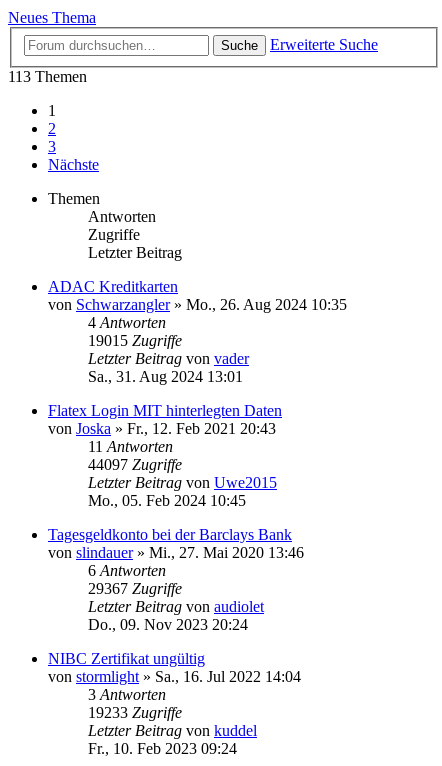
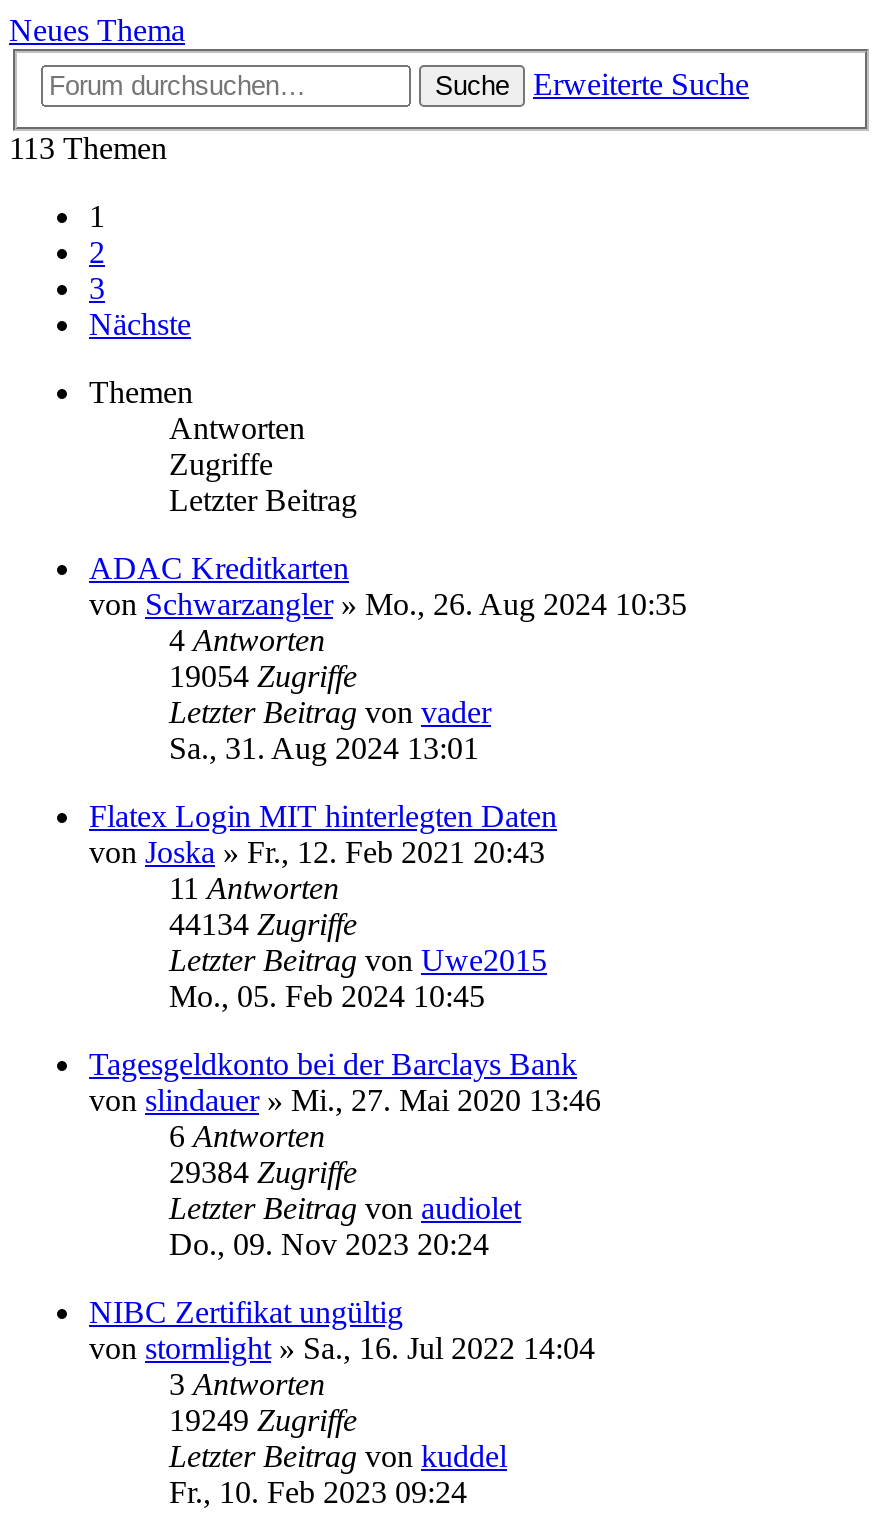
- 19015 Zugriffe
+ 19054 Zugriffe

- 44097 Zugriffe
+ 44134 Zugriffe

- 29367 Zugriffe
+ 29384 Zugriffe

- 19233 Zugriffe
+ 19249 Zugriffe
